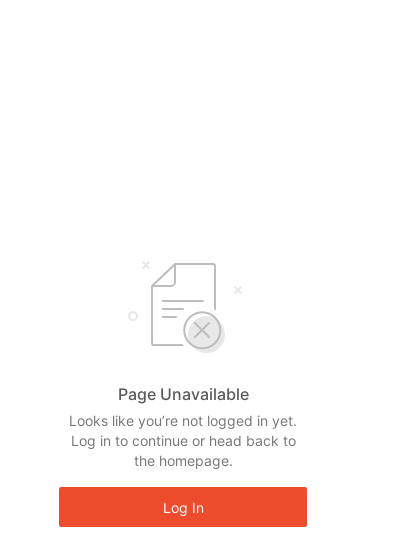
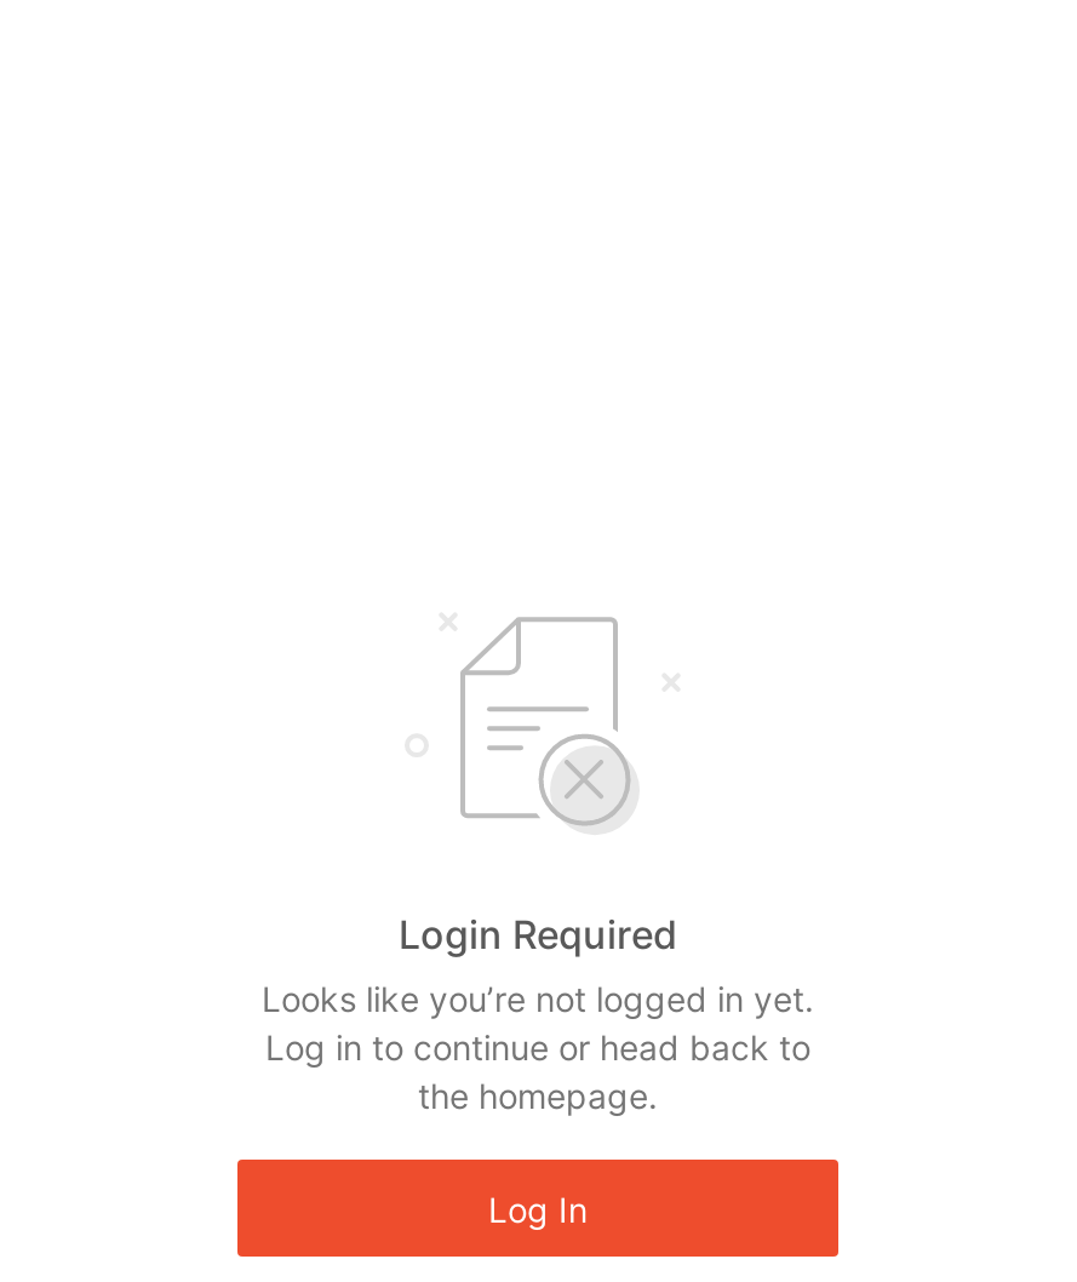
- Page Unavailable
+ Login Required
